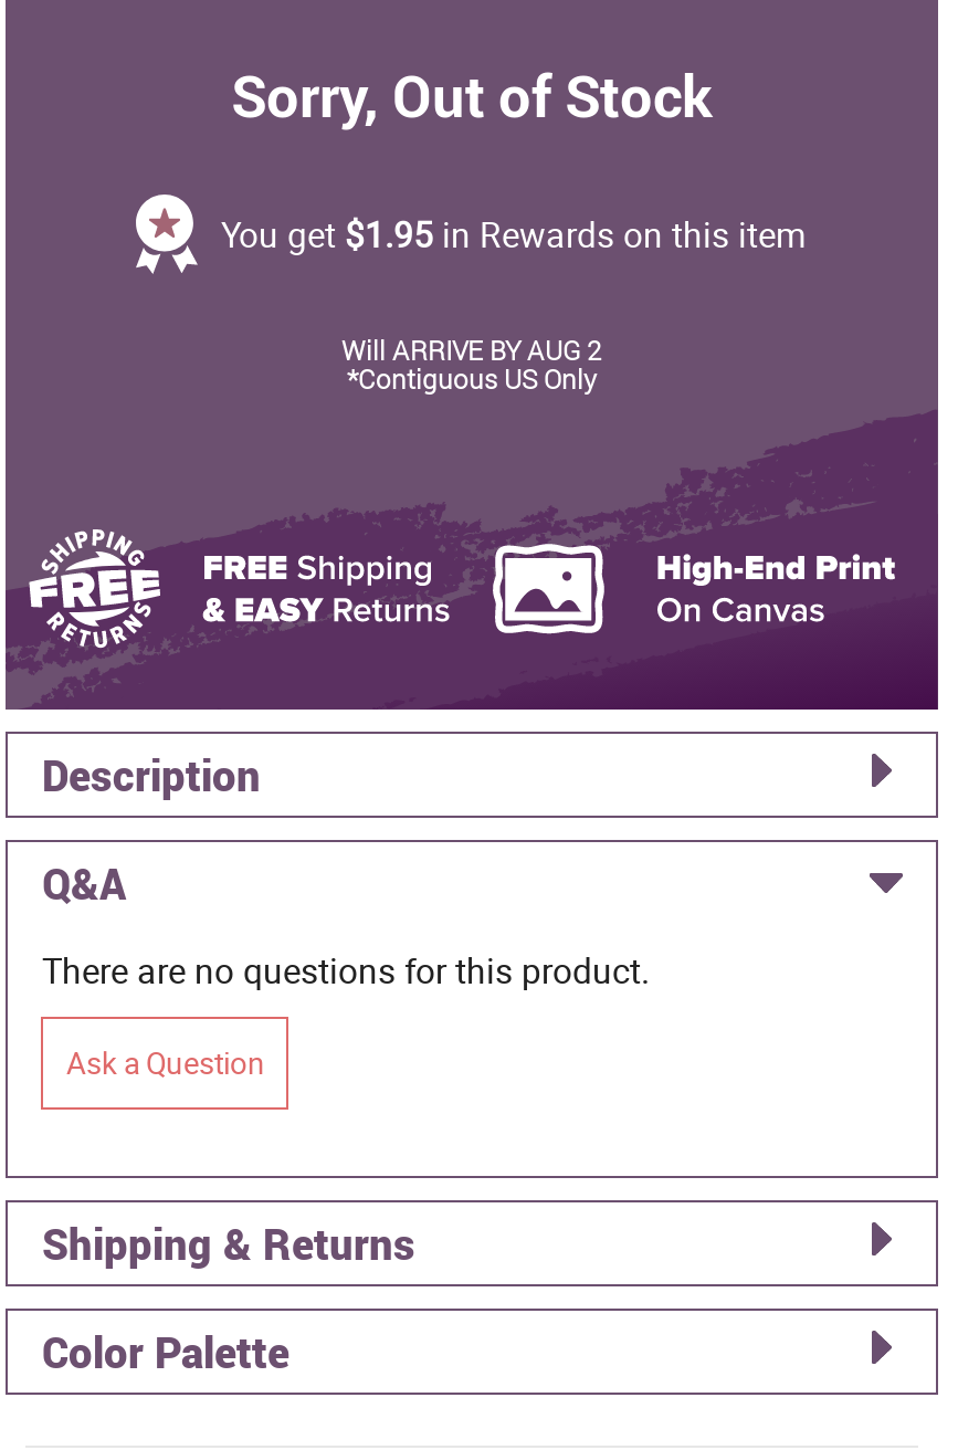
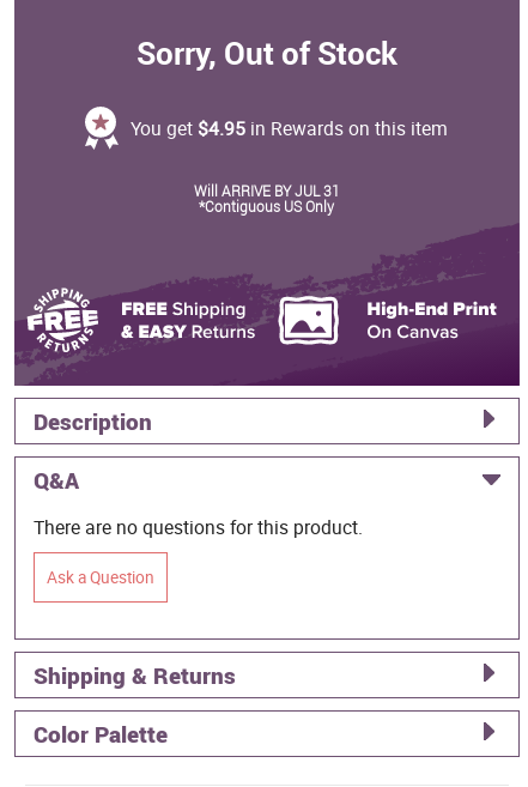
- You get $1.95 in Rewards on this item
+ You get $4.95 in Rewards on this item

- Will ARRIVE BY AUG 2
+ Will ARRIVE BY JUL 31
